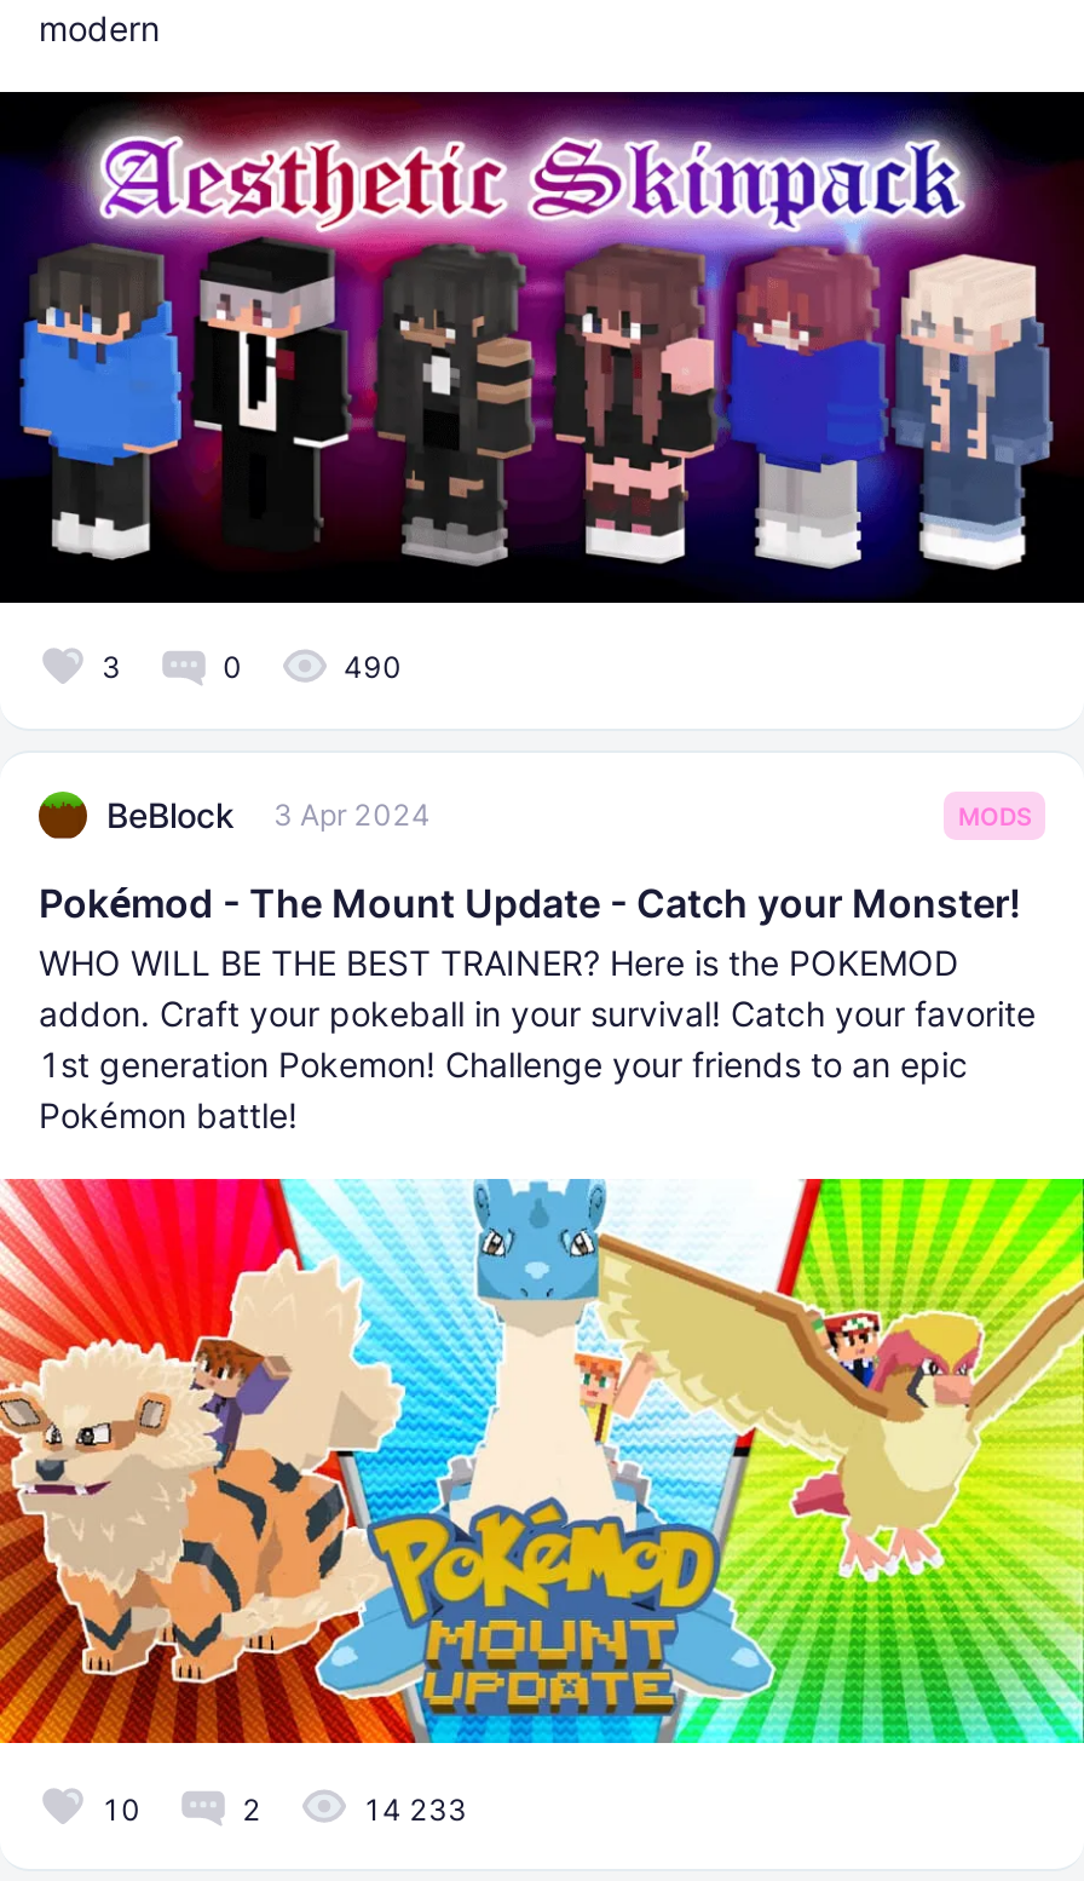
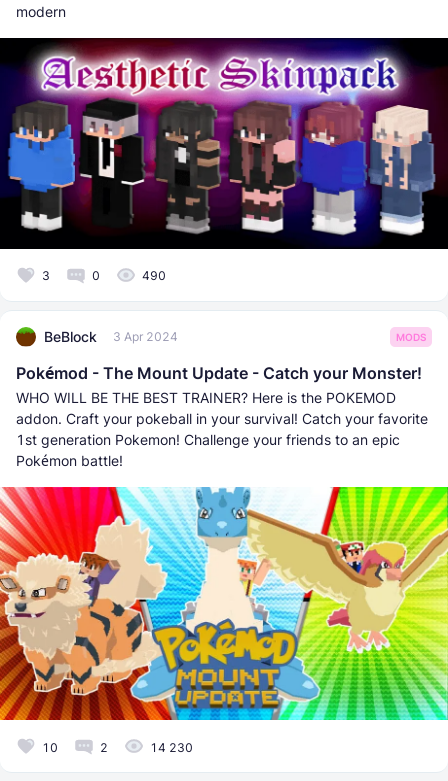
- 14 233
+ 14 230
